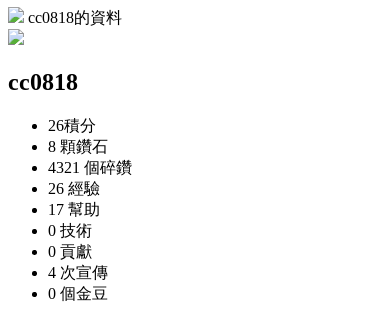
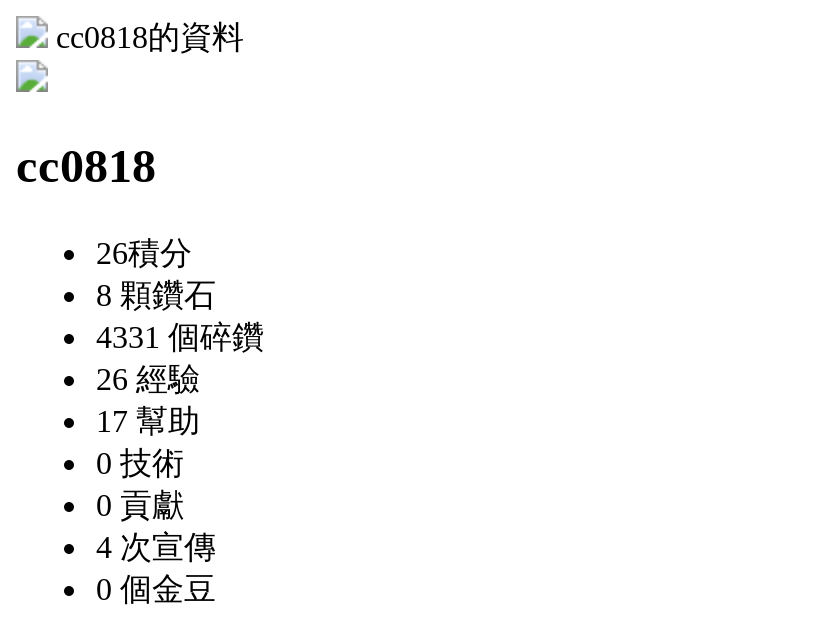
- 4321 個碎鑽
+ 4331 個碎鑽
